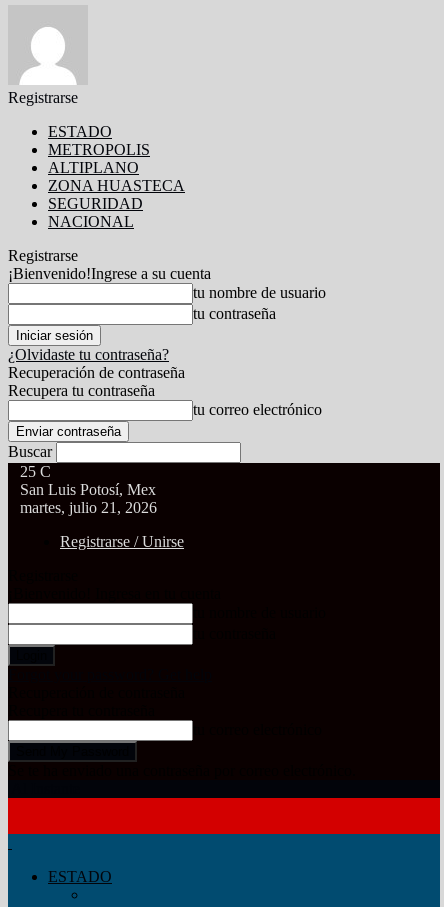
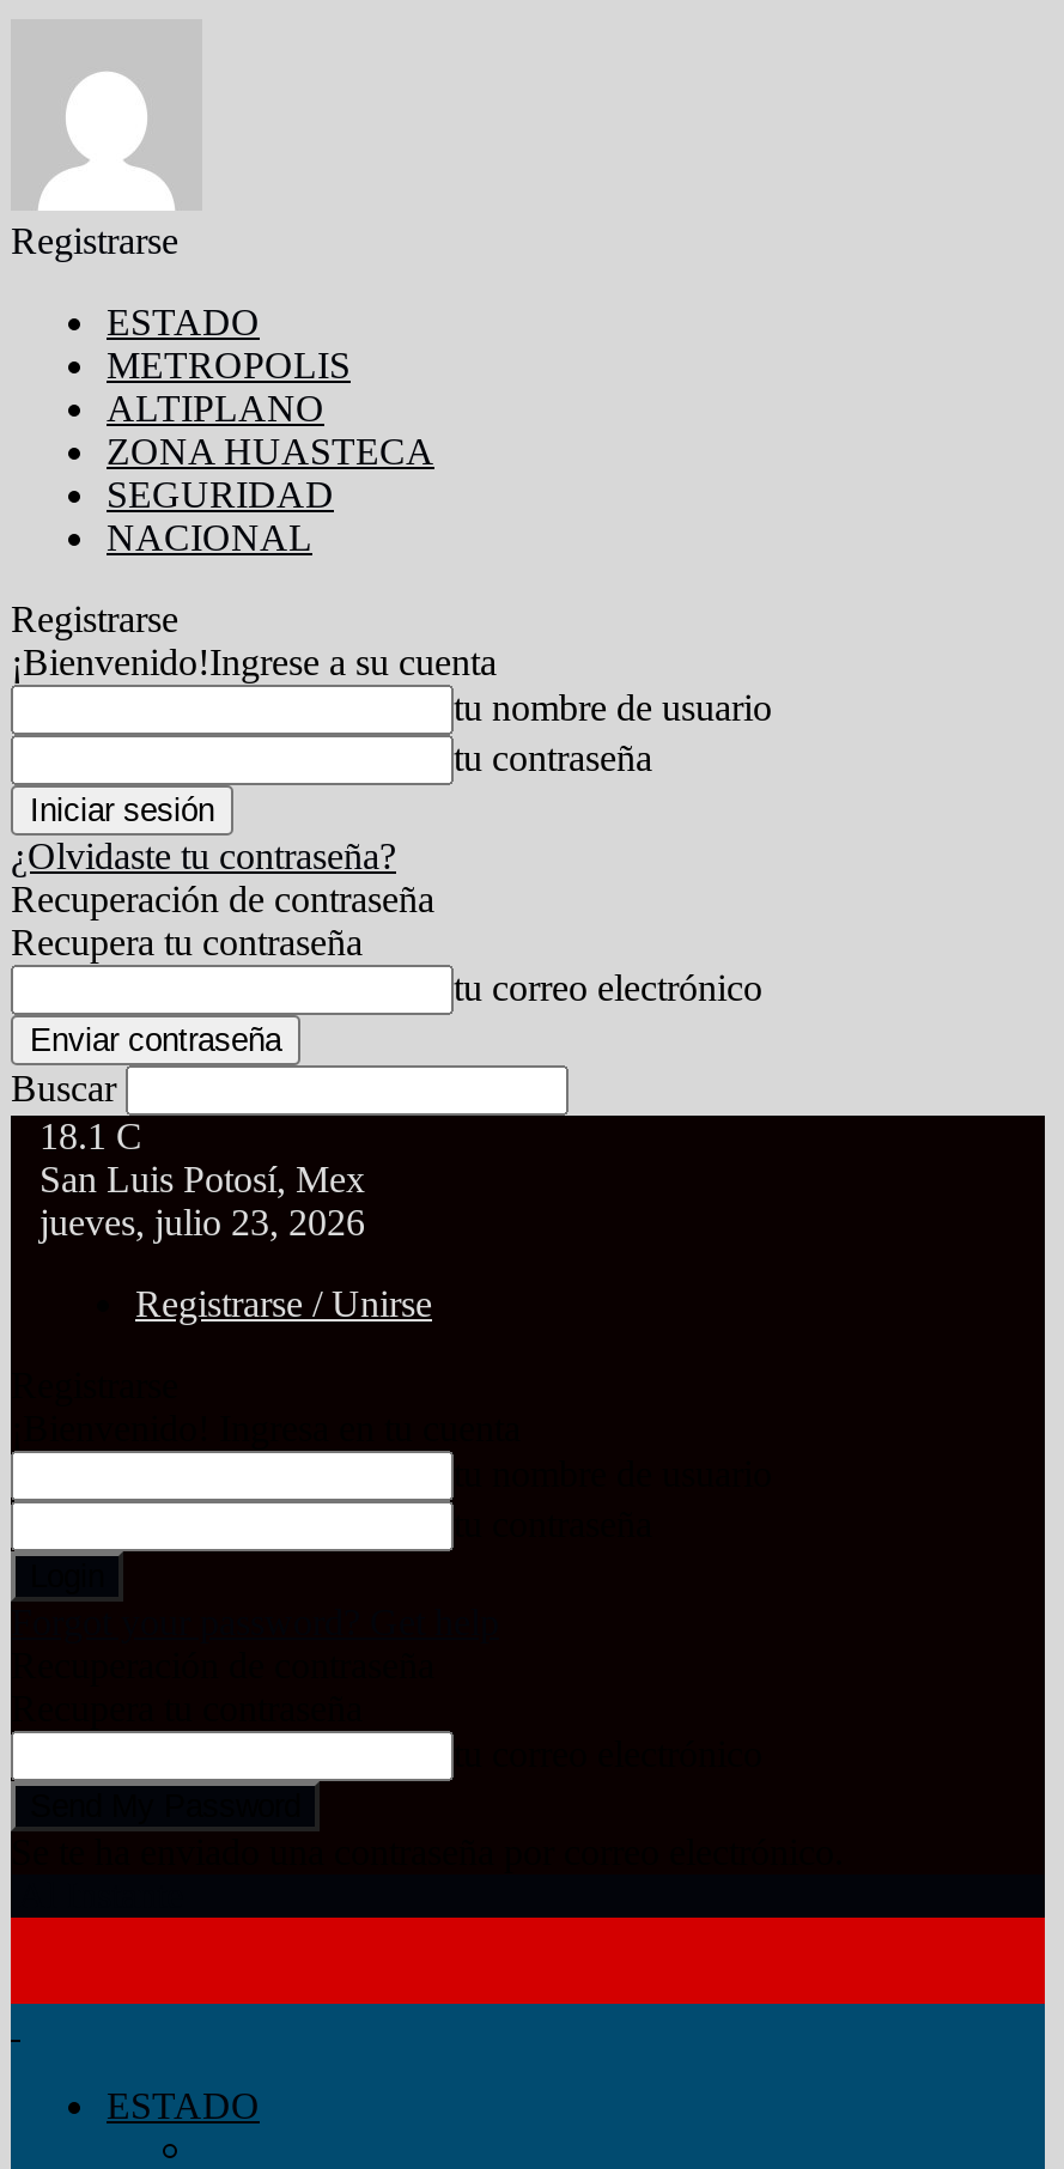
- 25 C
+ 18.1 C

- martes, julio 21, 2026
+ jueves, julio 23, 2026
